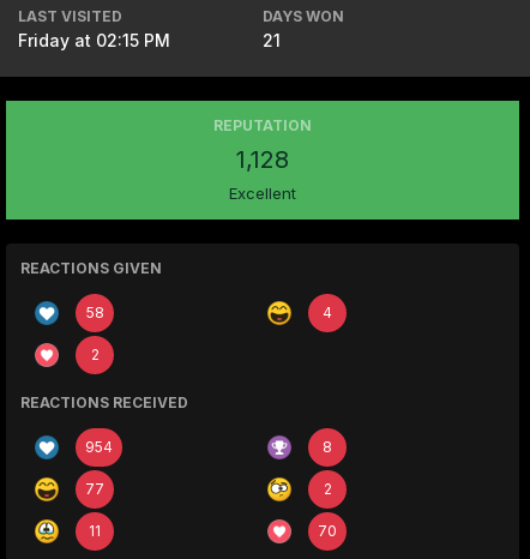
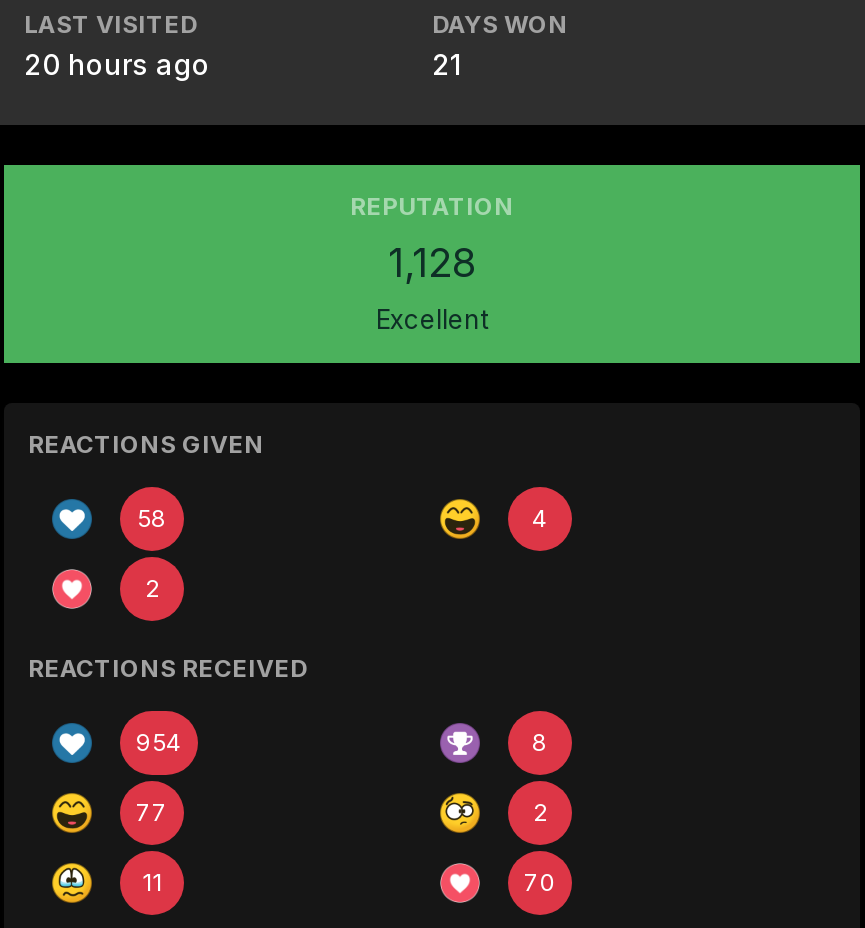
- Friday at 02:15 PM
+ 20 hours ago
